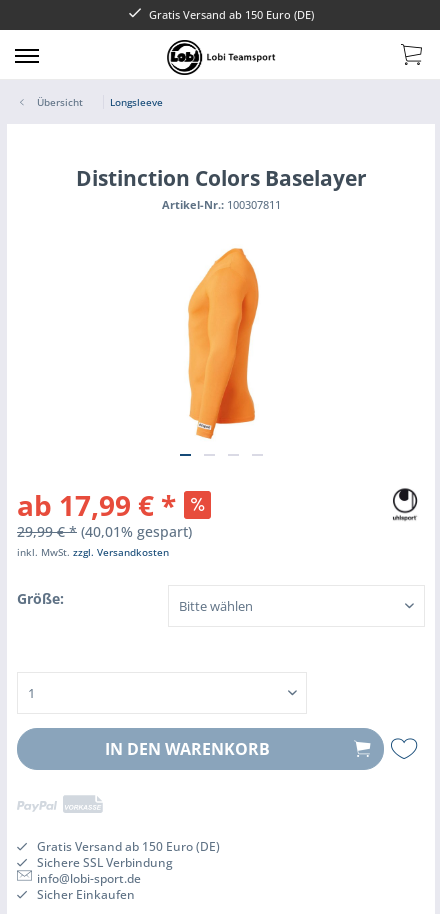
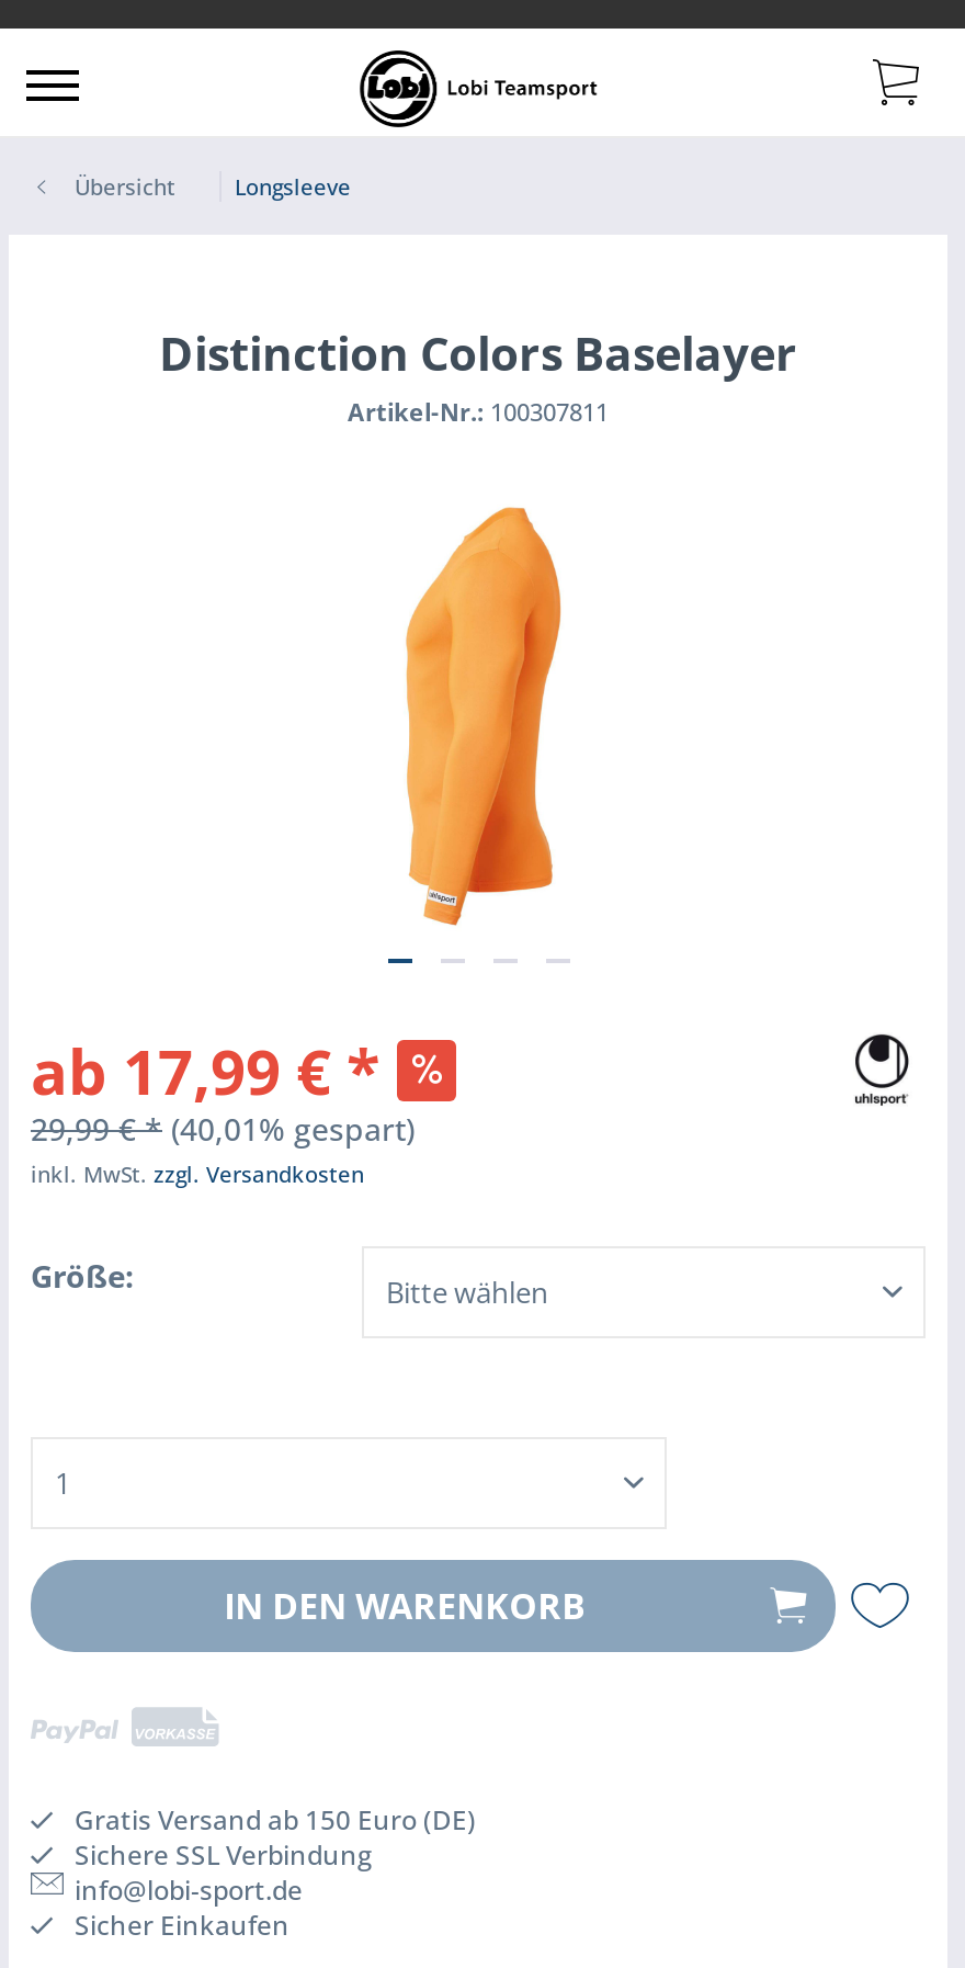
- Gratis Versand ab 150 Euro (DE)
